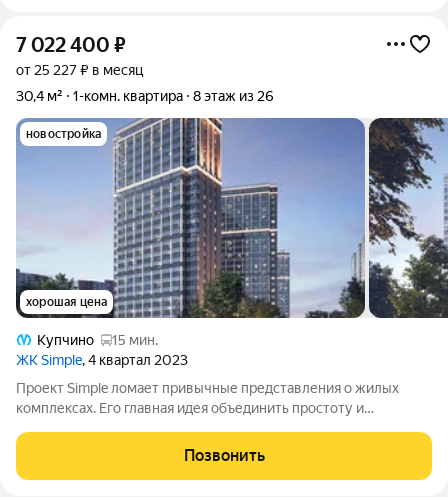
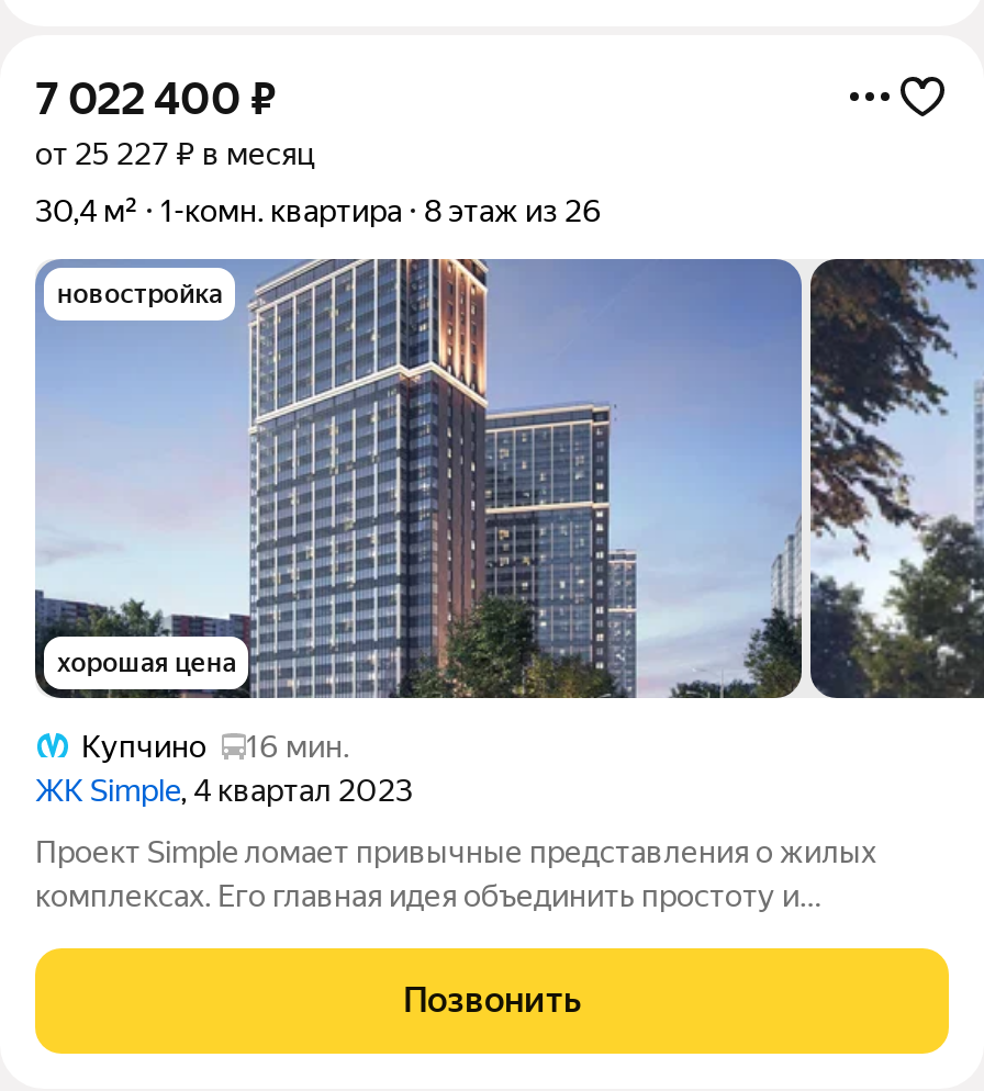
- Купчино 15 мин.
+ Купчино 16 мин.
